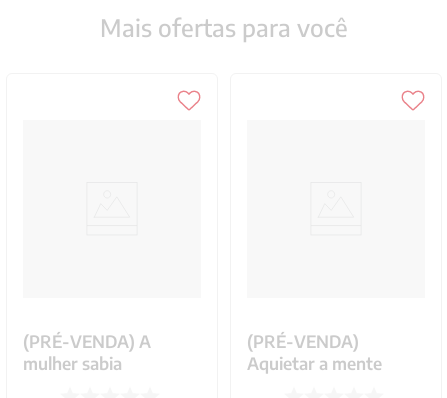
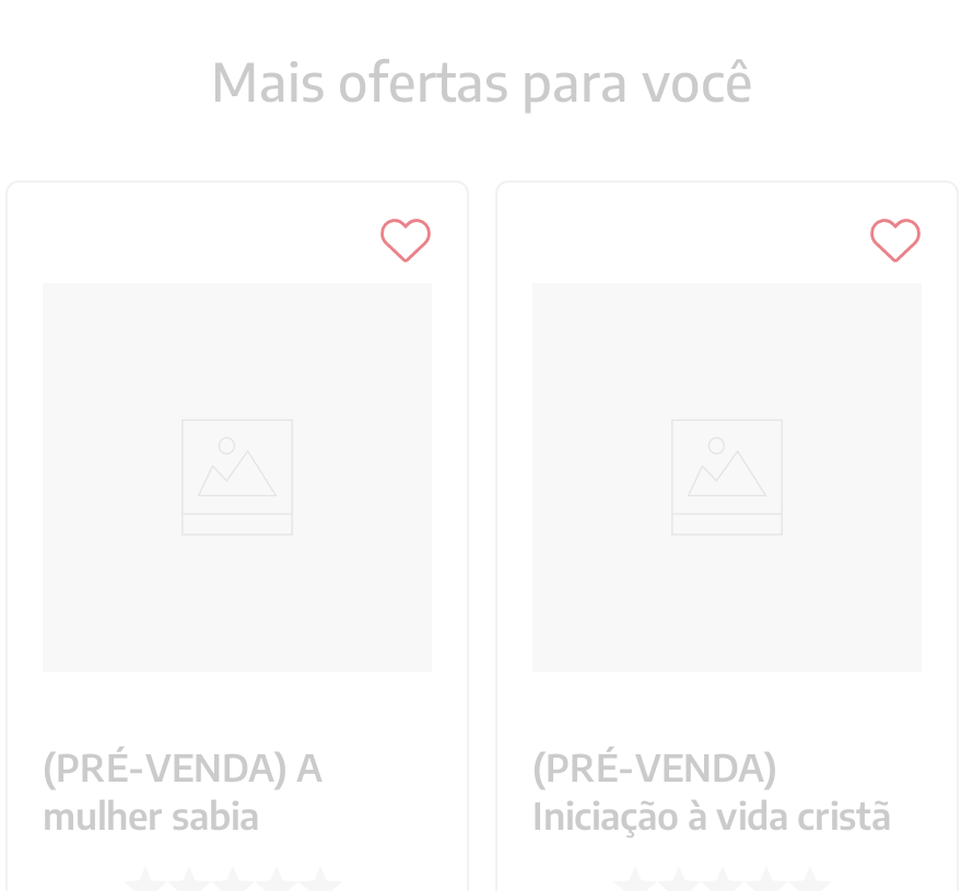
- Aquietar a mente
+ Iniciação à vida cristã
